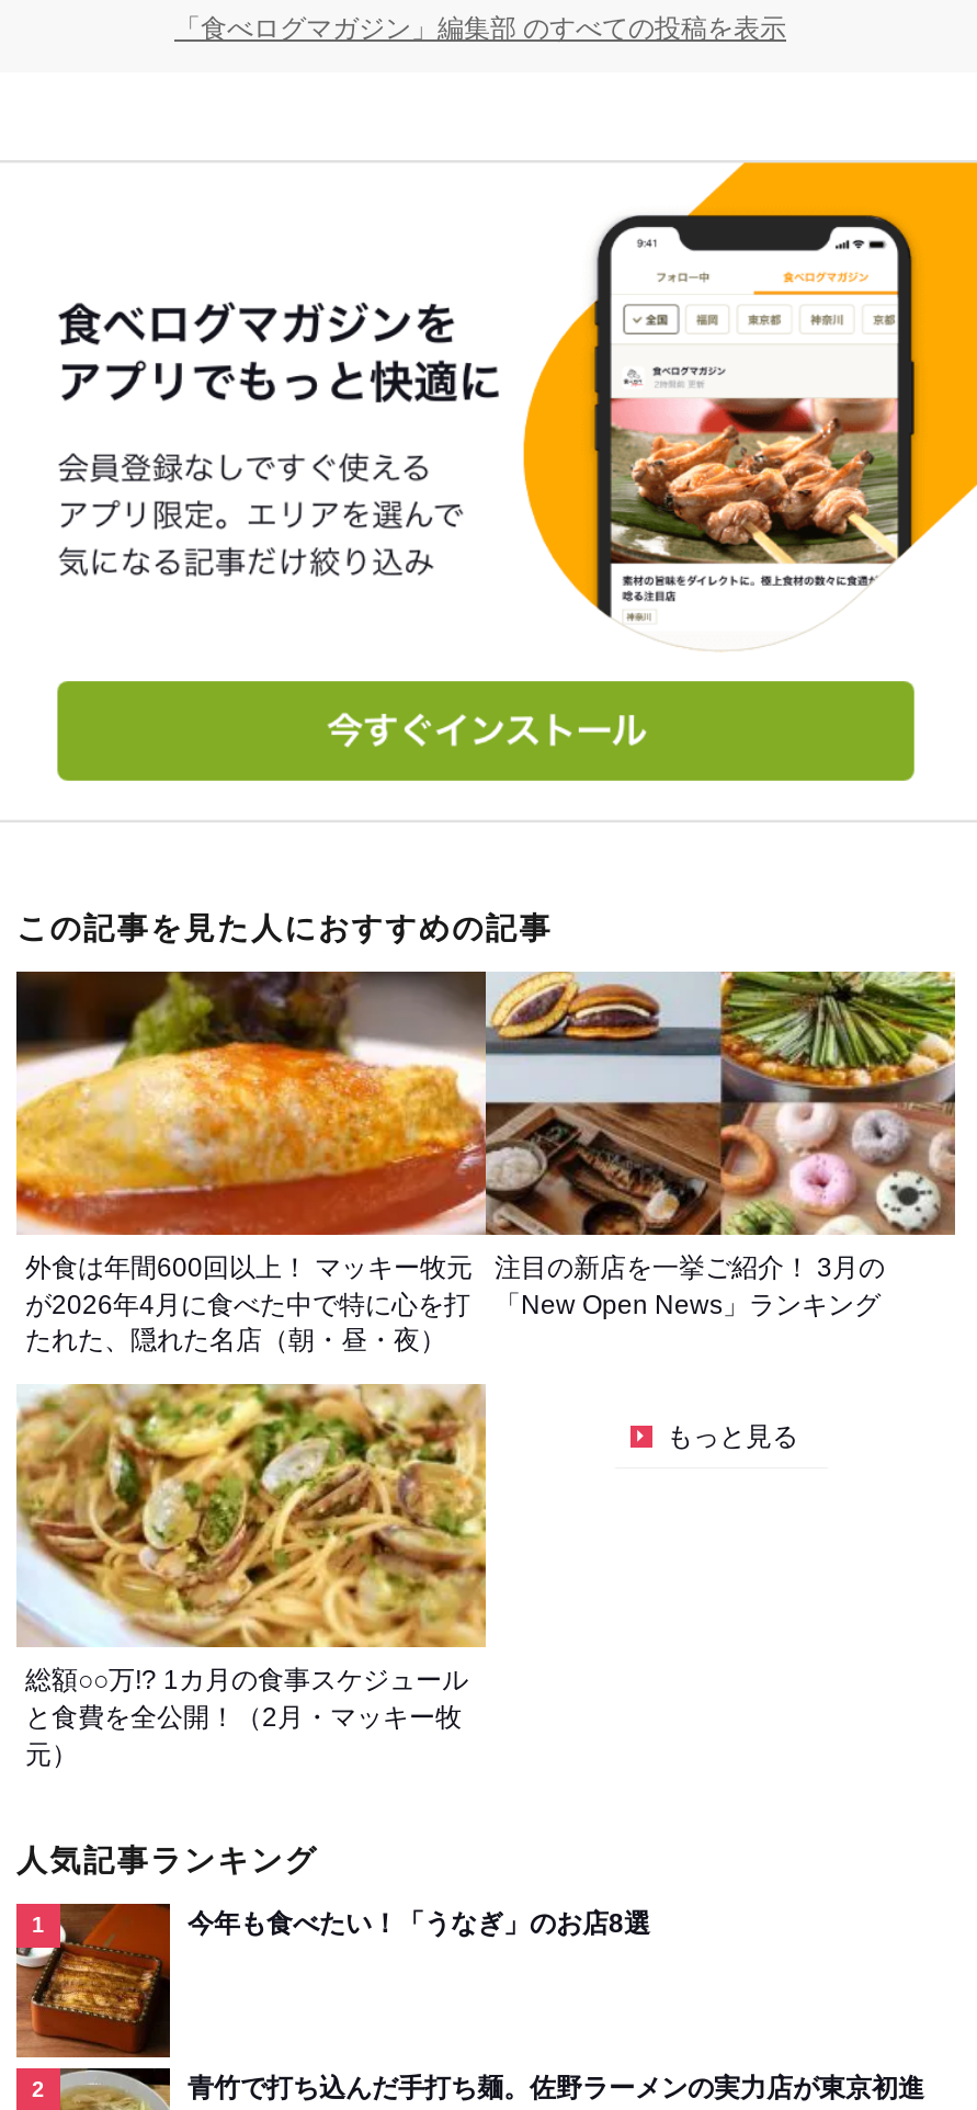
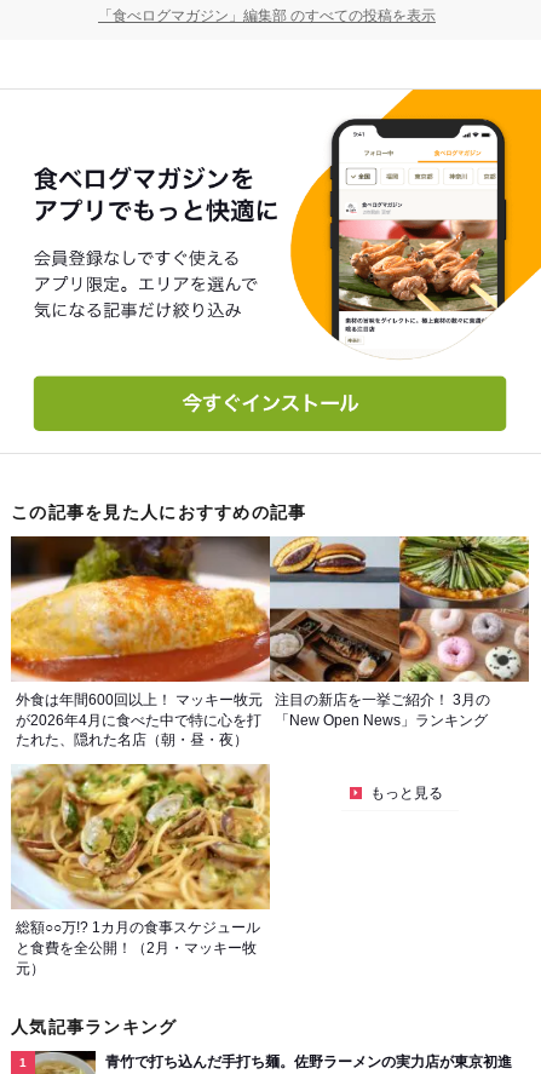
- [image]
- 今年も食べたい！「うなぎ」のお店8選
